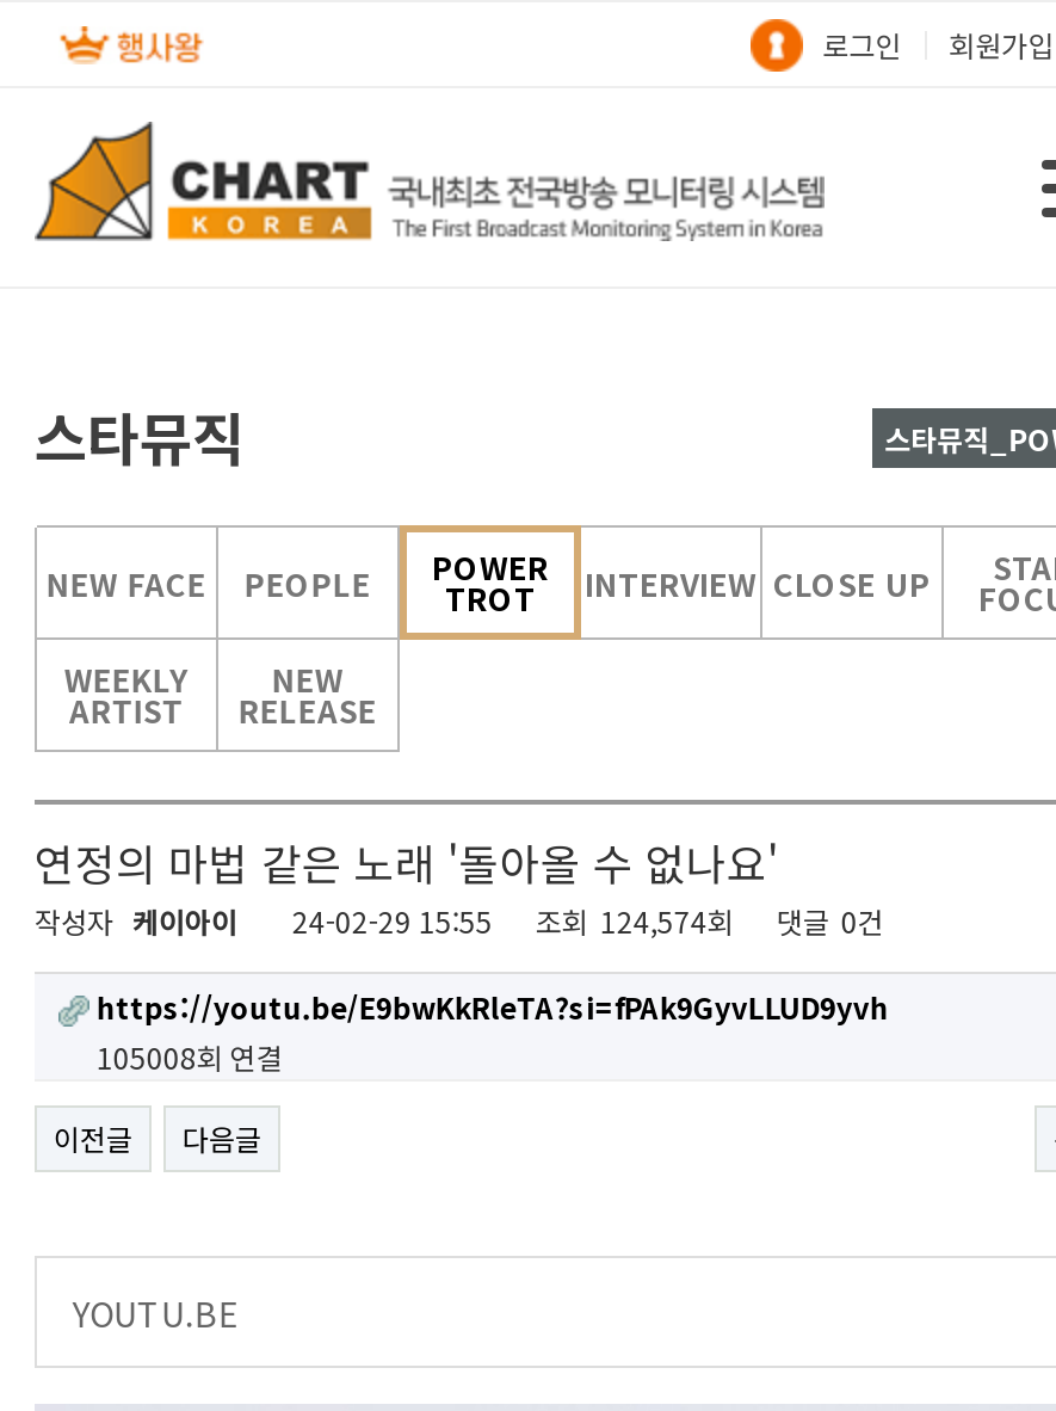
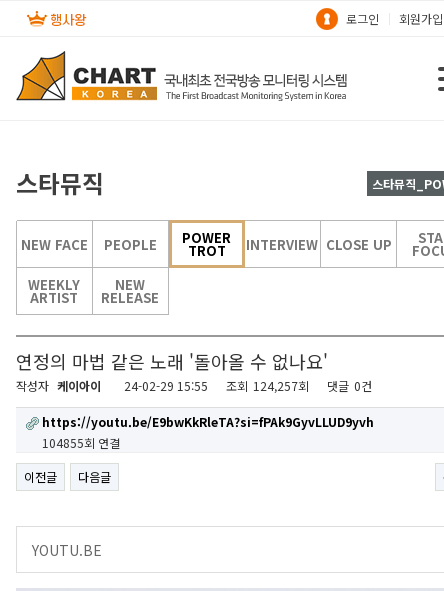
- 작성자 케이아이 24-02-29 15:55 조회 124,574회 댓글 0건
+ 작성자 케이아이 24-02-29 15:55 조회 124,257회 댓글 0건

- 105008회 연결
+ 104855회 연결
